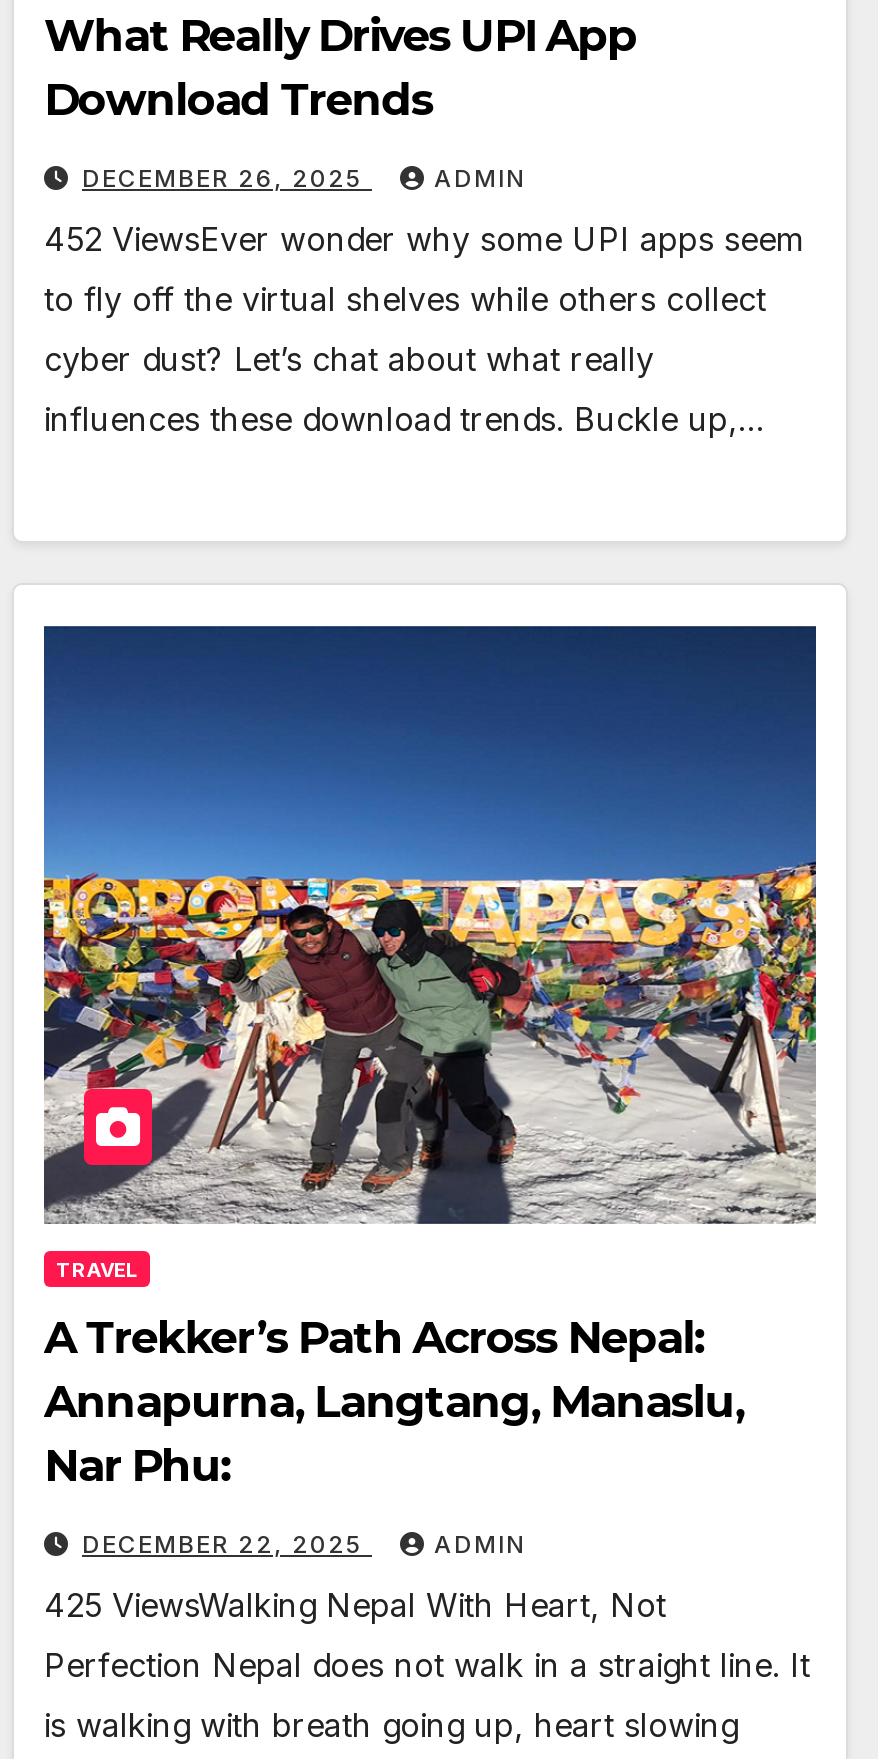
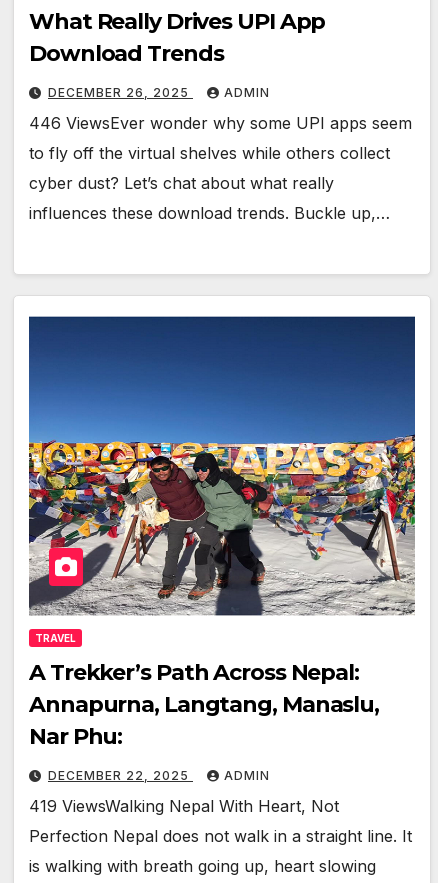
- 452 ViewsEver wonder why some UPI apps seem
+ 446 ViewsEver wonder why some UPI apps seem

- 425 ViewsWalking Nepal With Heart, Not
+ 419 ViewsWalking Nepal With Heart, Not
